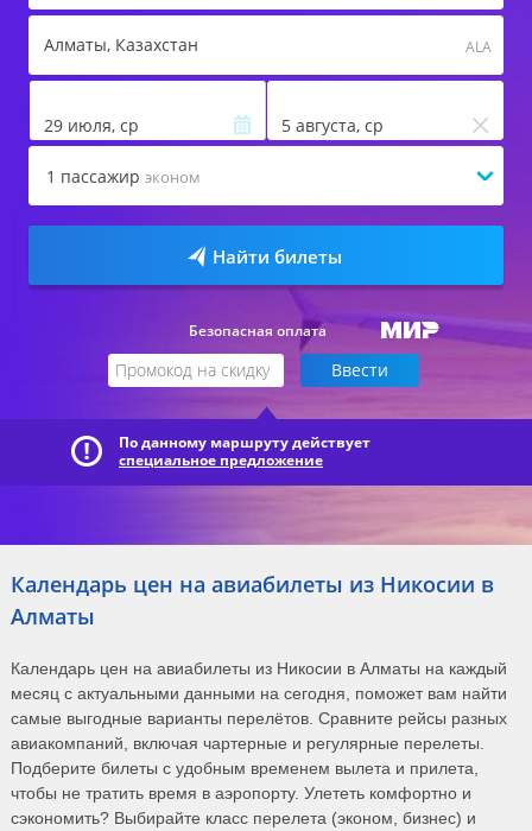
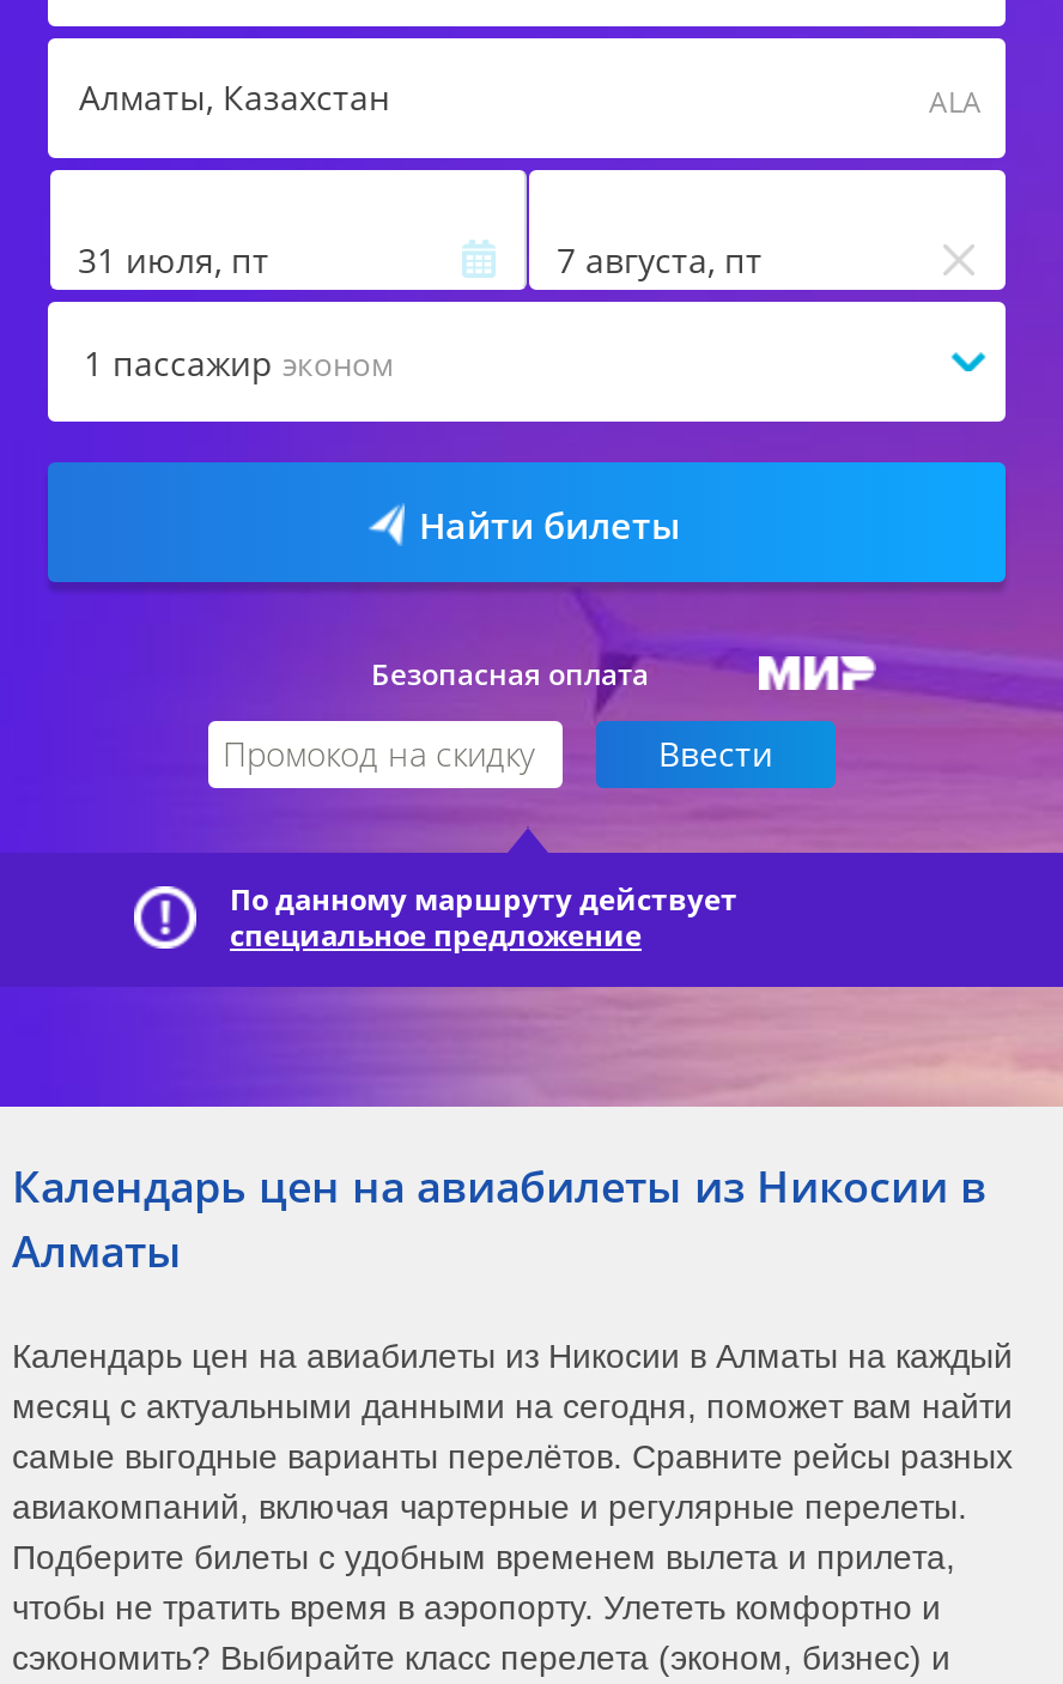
- 29 июля, ср
+ 31 июля, пт

- 5 августа, ср
+ 7 августа, пт
